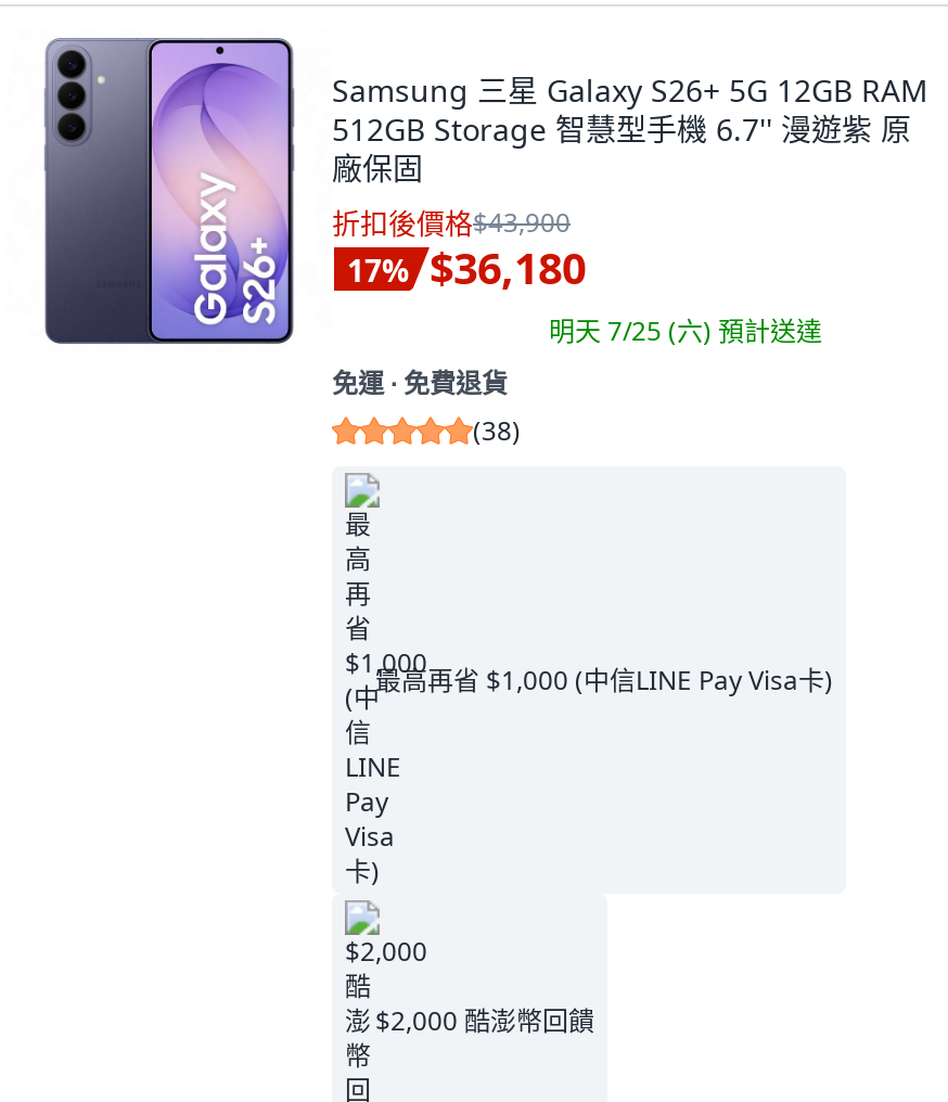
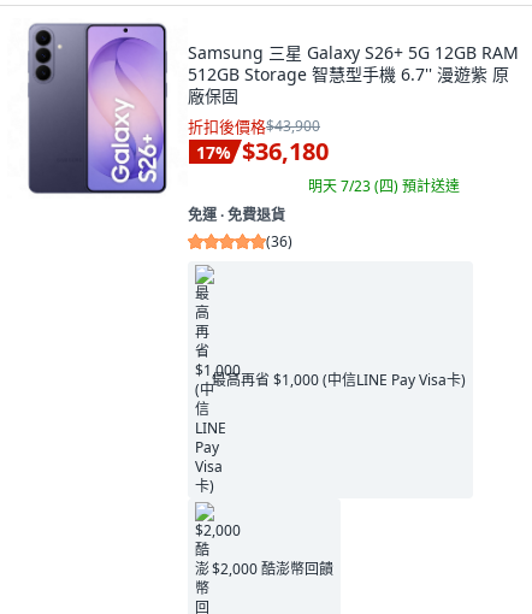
- 明天 7/25 (六)預計送達
+ 明天 7/23 (四)預計送達

- (38)
+ (36)
